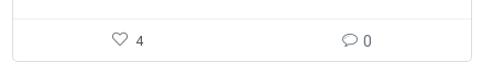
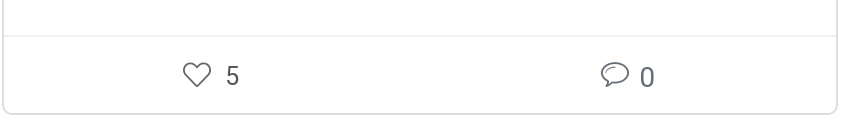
- 4
+ 5
